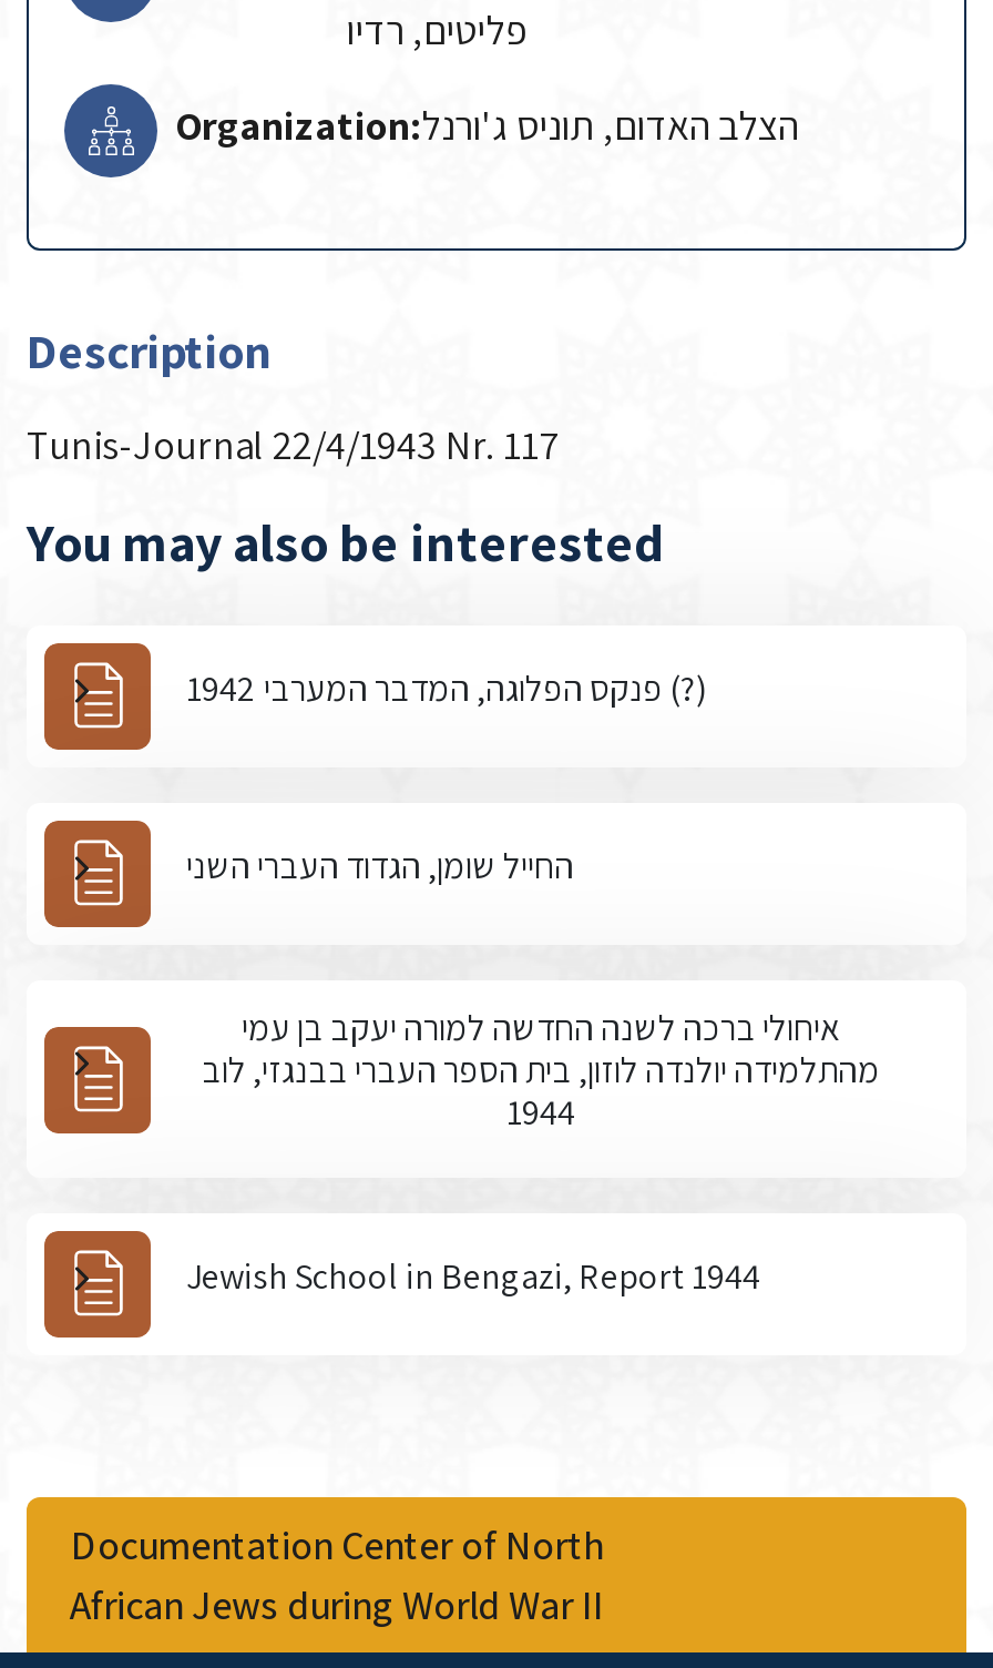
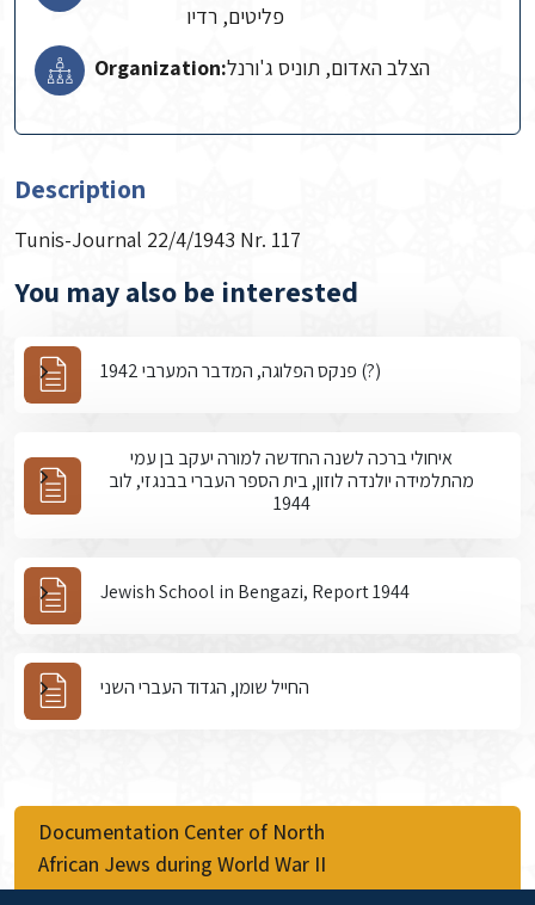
moved down: החייל שומן, הגדוד העברי השני

moved up: איחולי ברכה לשנה החדשה למורה יעקב בן עמי | מהתלמידה יולנדה לוזון, בית הספר העברי בבנגזי, לוב | 1944 | Jewish School in Bengazi, Report 1944
